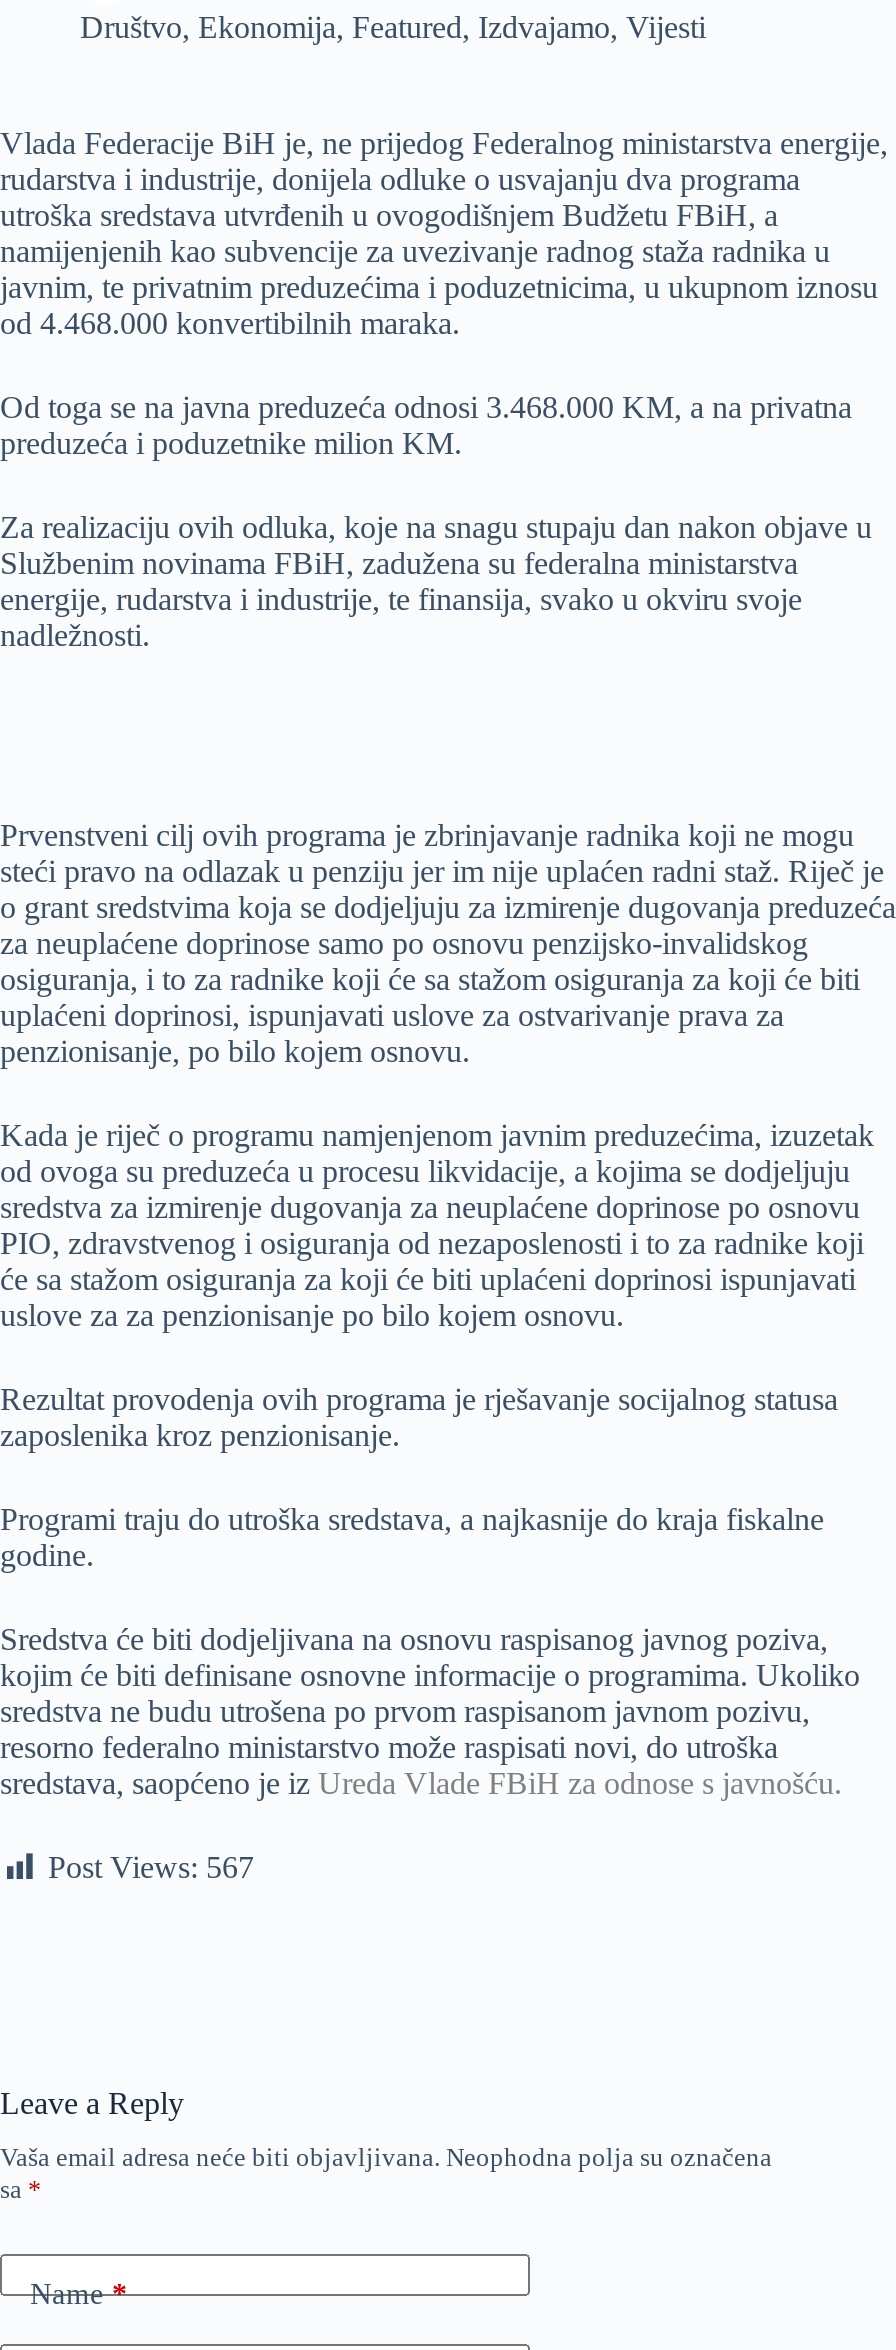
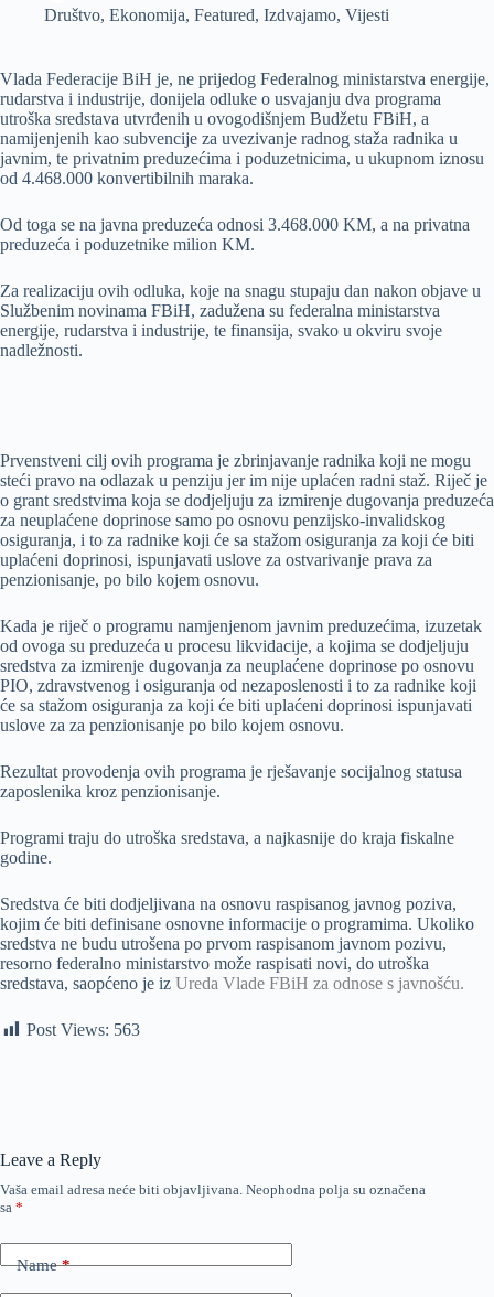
- Post Views: 567
+ Post Views: 563
